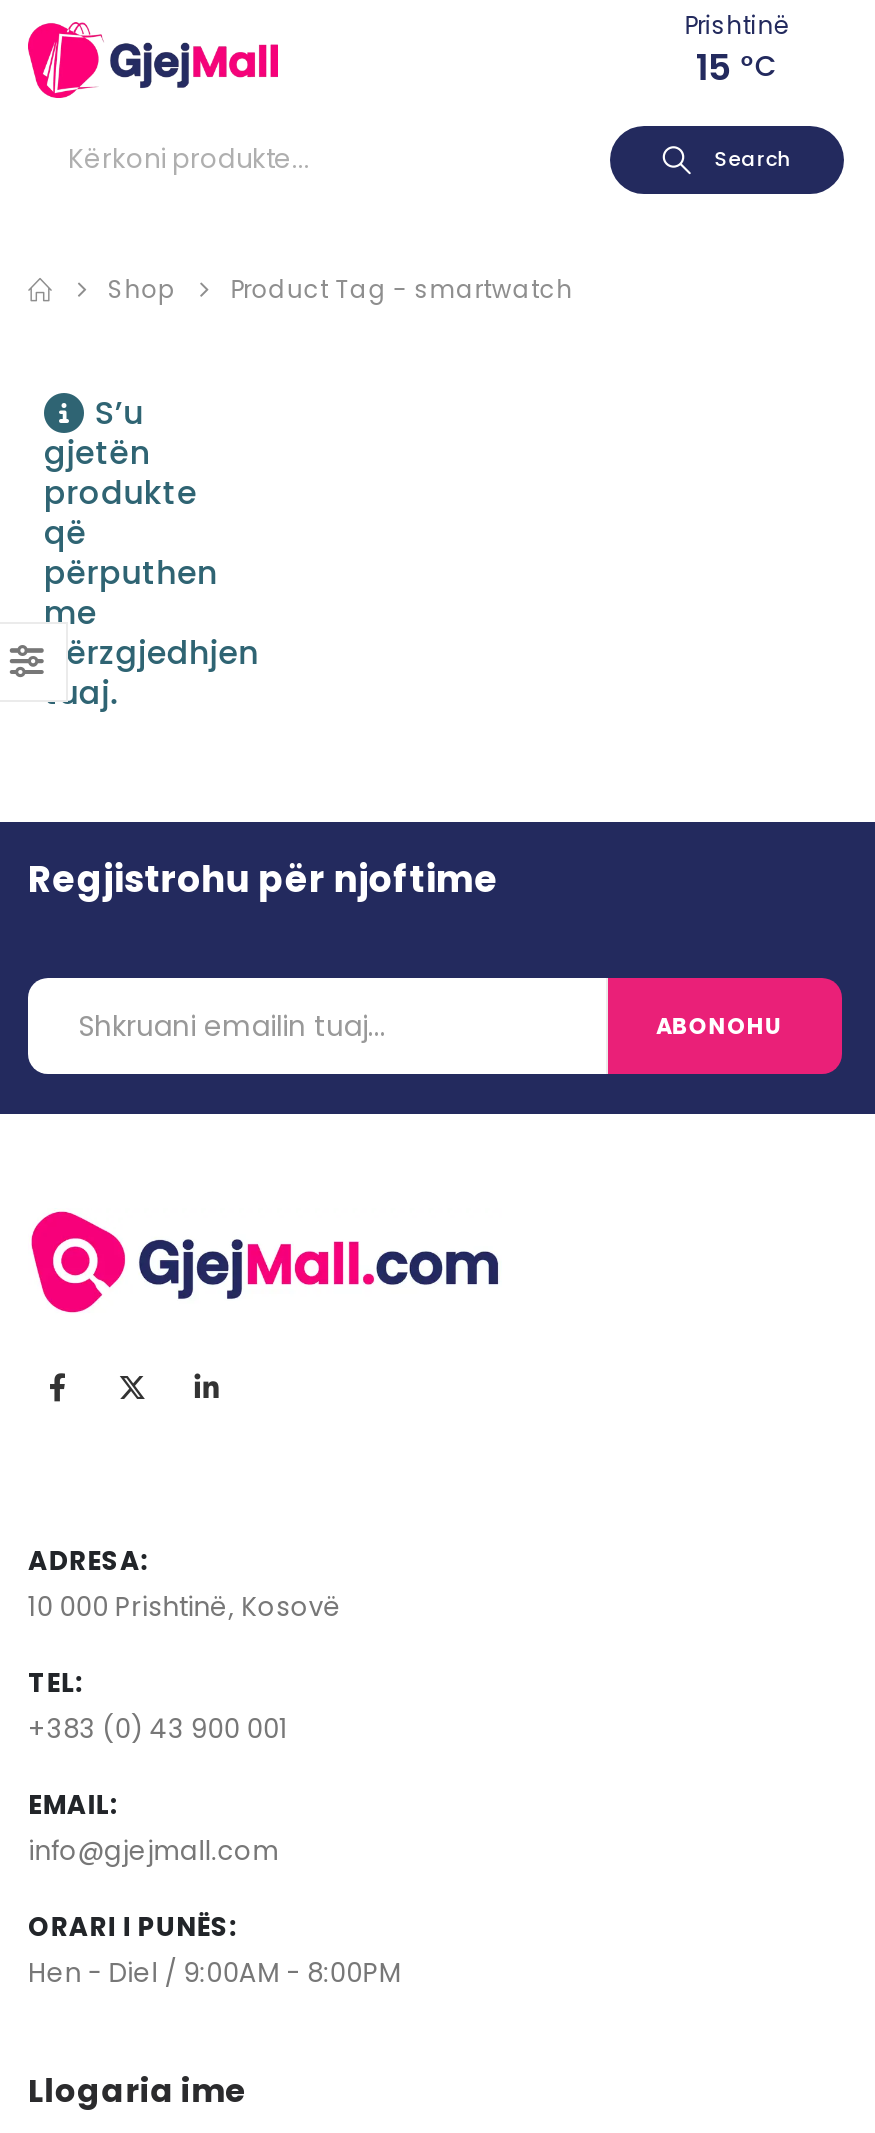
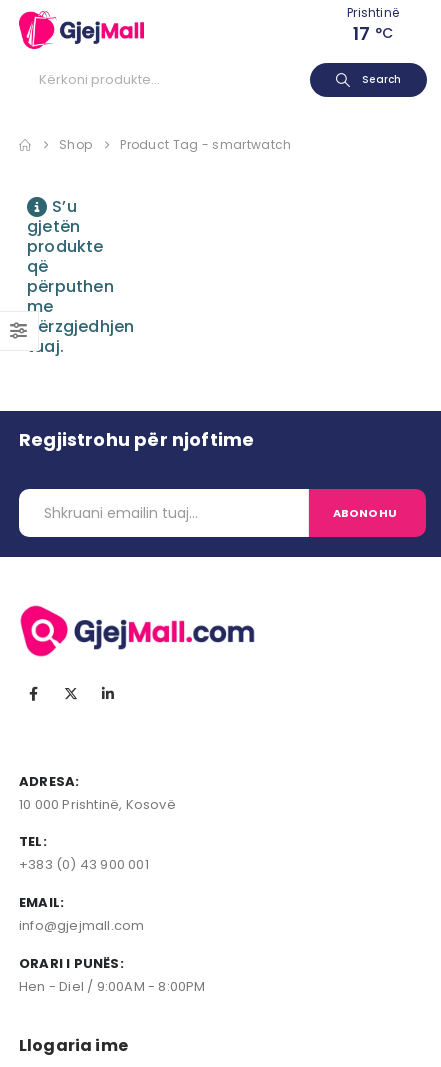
- 15 °C
+ 17 °C
